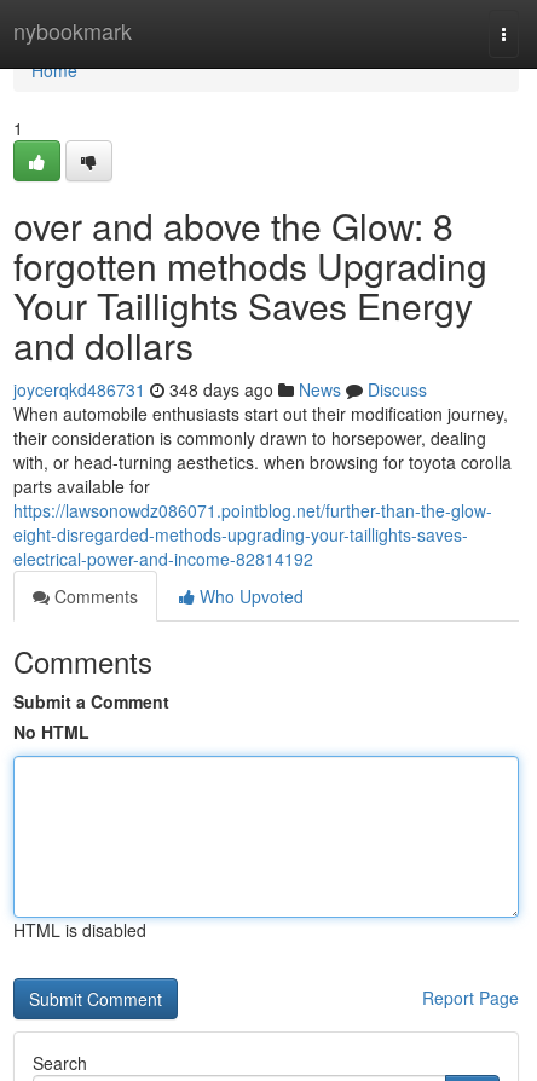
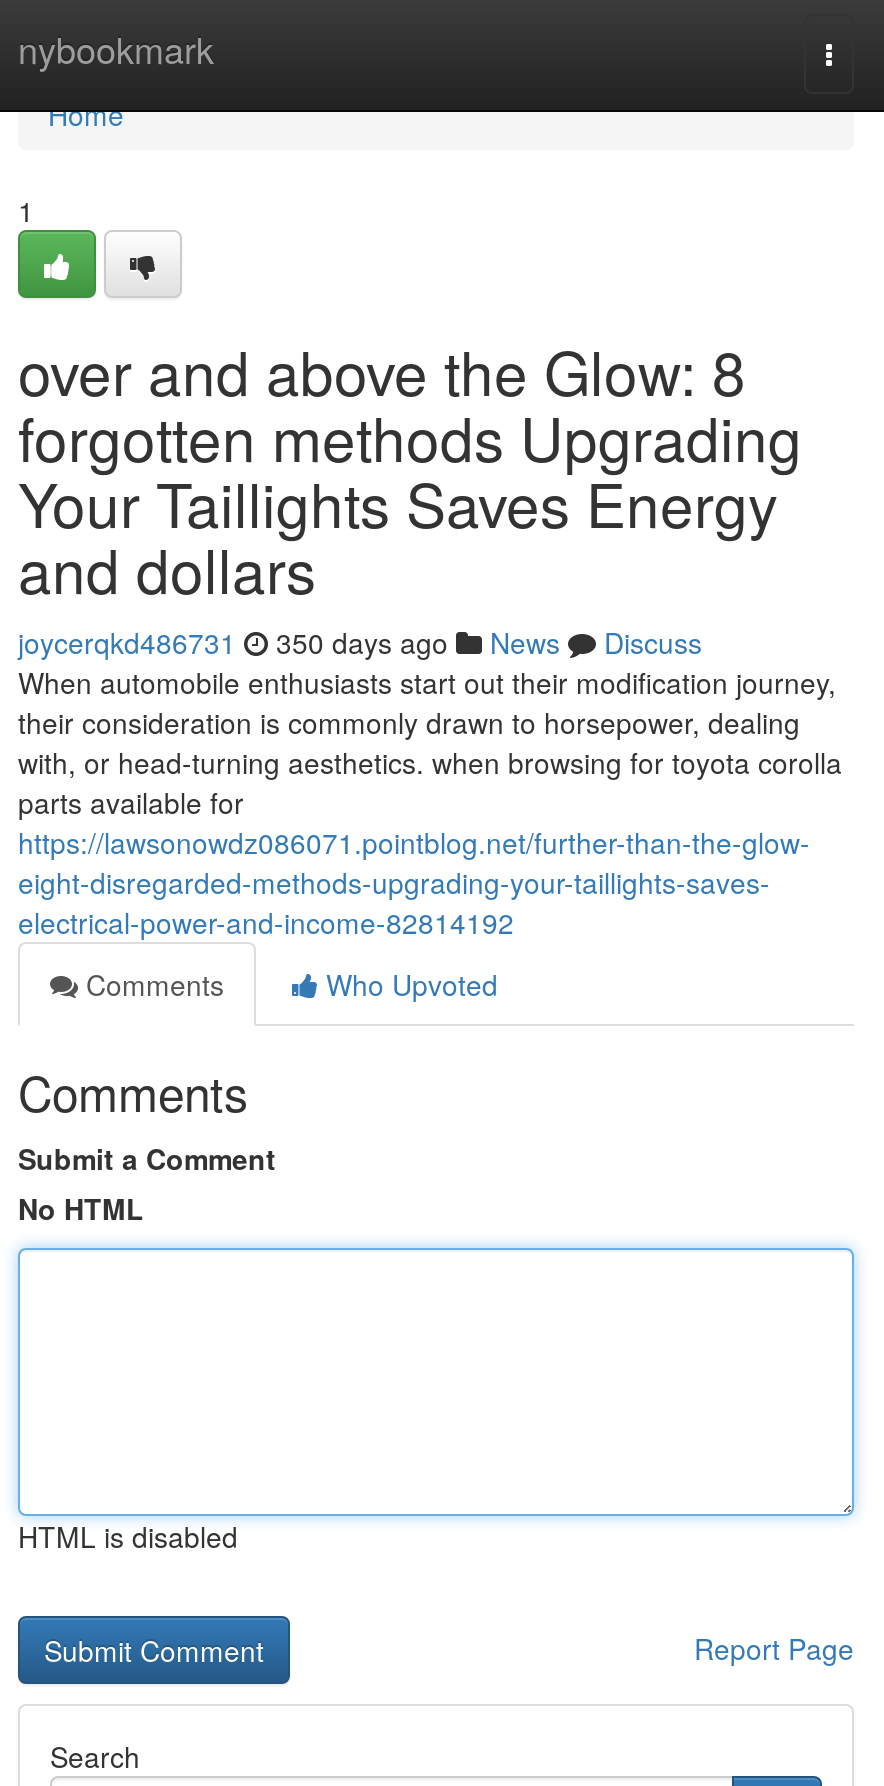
- joycerqkd486731 348 days ago News Discuss
+ joycerqkd486731 350 days ago News Discuss
